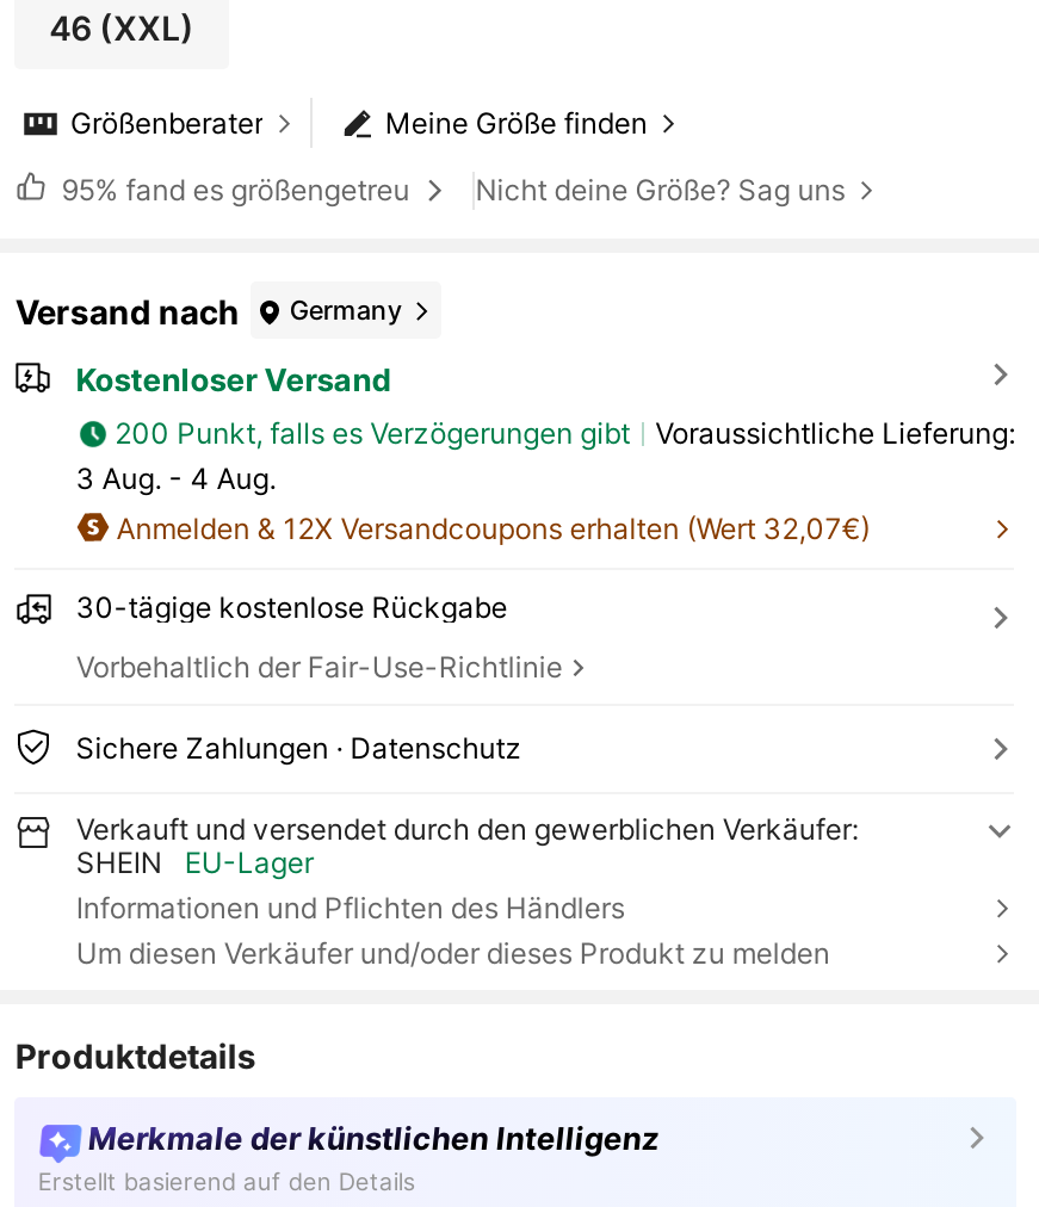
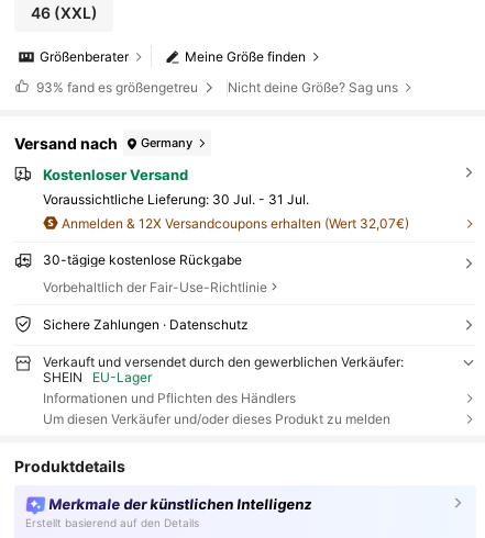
- 95% fand es größengetreu
+ 93% fand es größengetreu

- 200 Punkt, falls es Verzögerungen gibt
- Voraussichtliche Lieferung:
- 3 Aug. - 4 Aug.
+ Voraussichtliche Lieferung: 30 Jul. - 31 Jul.
